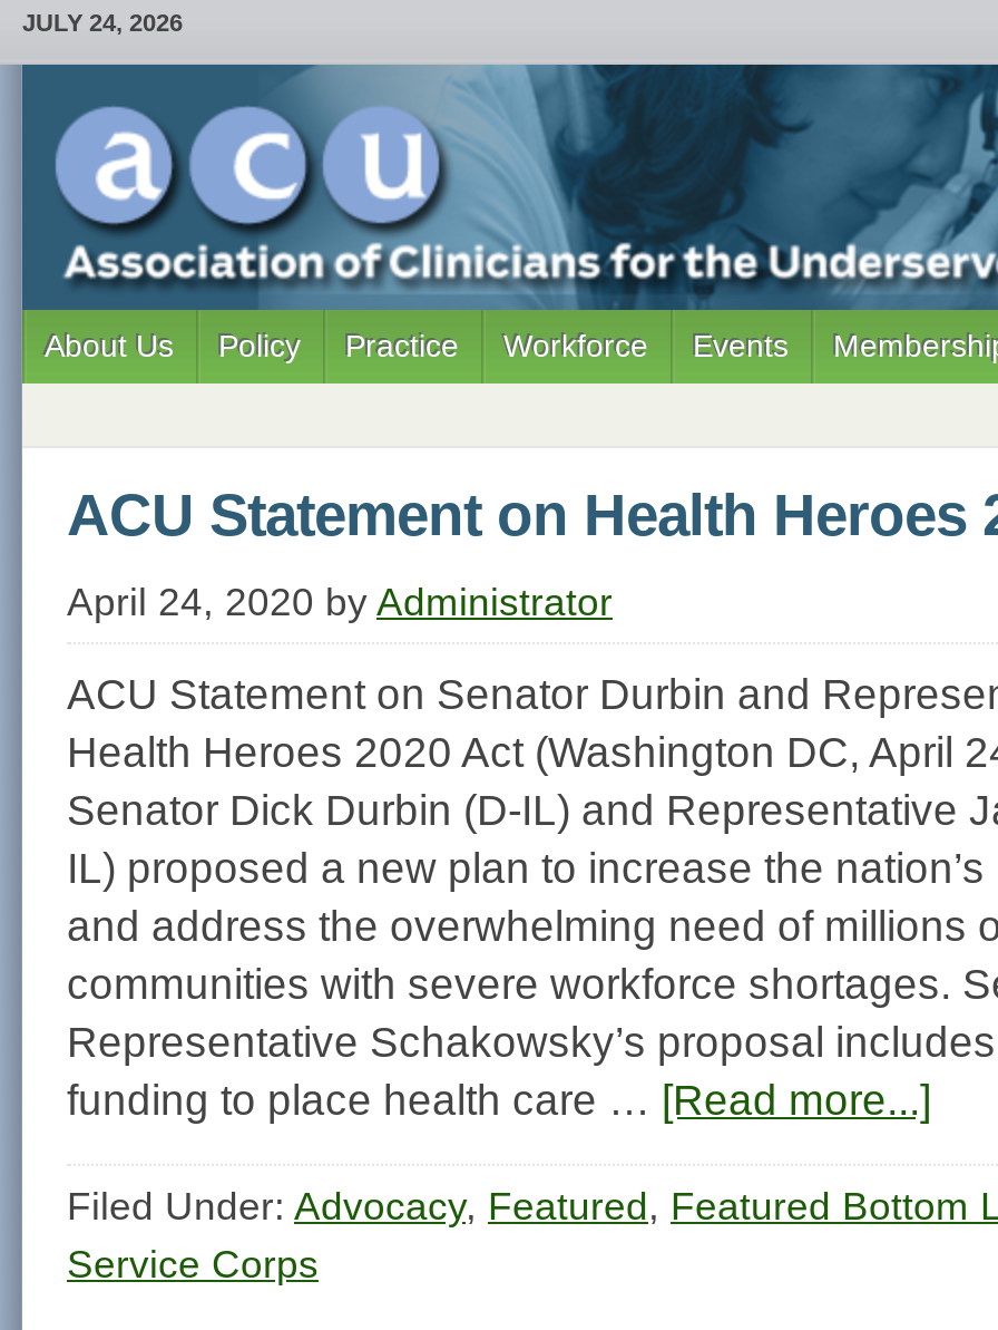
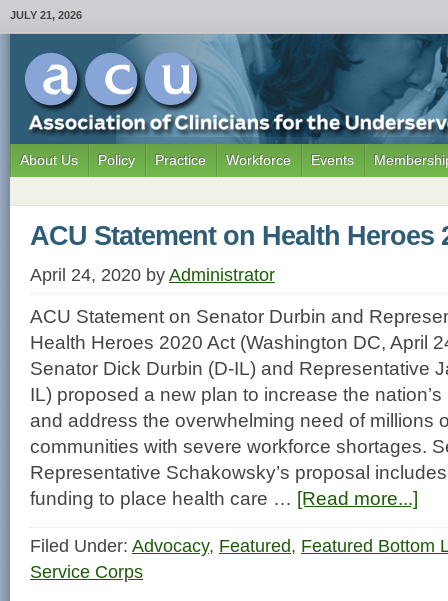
- JULY 24, 2026
+ JULY 21, 2026
